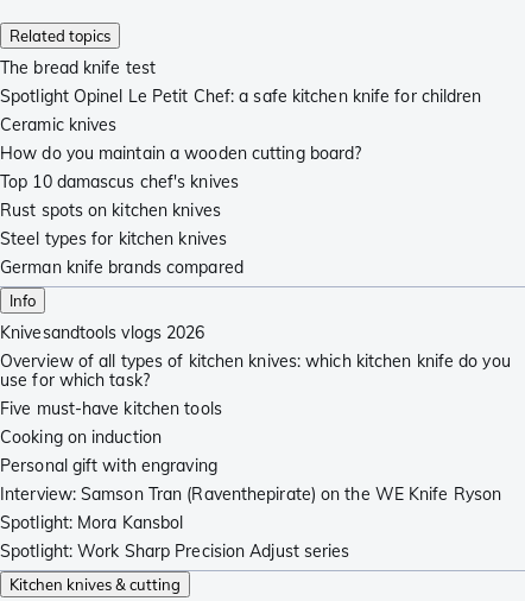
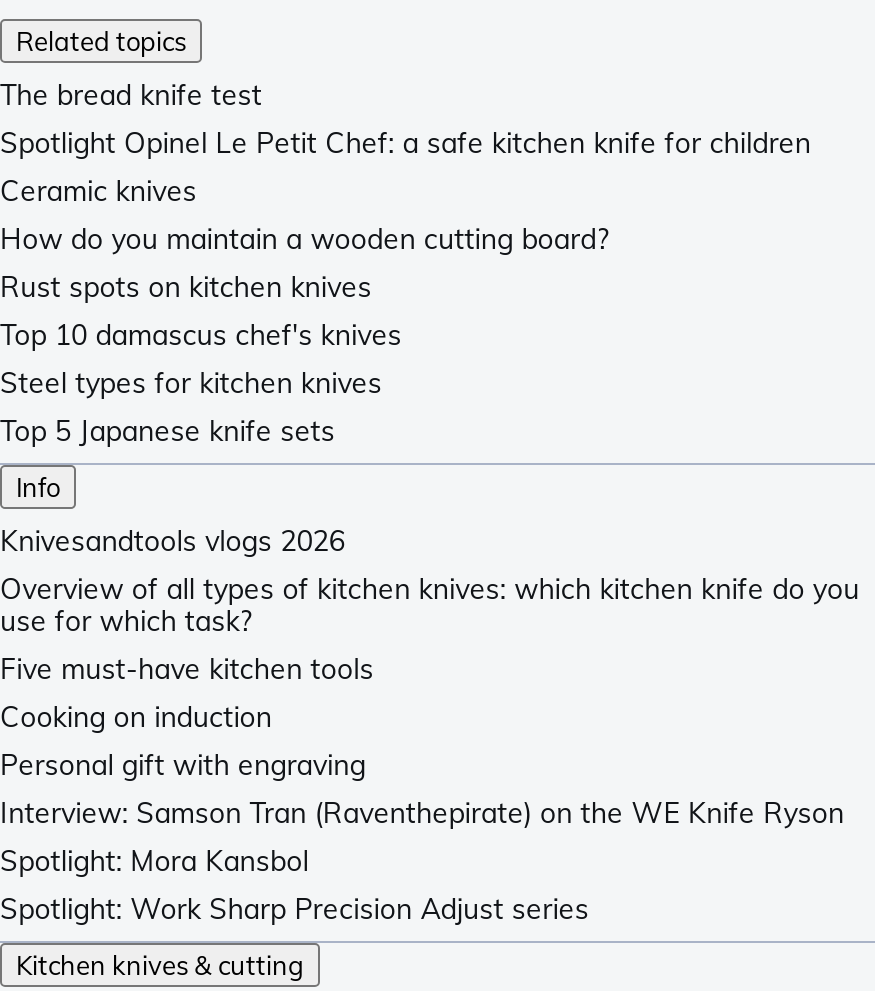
moved down: Top 10 damascus chef's knives

moved up: Rust spots on kitchen knives

- German knife brands compared
+ Top 5 Japanese knife sets
